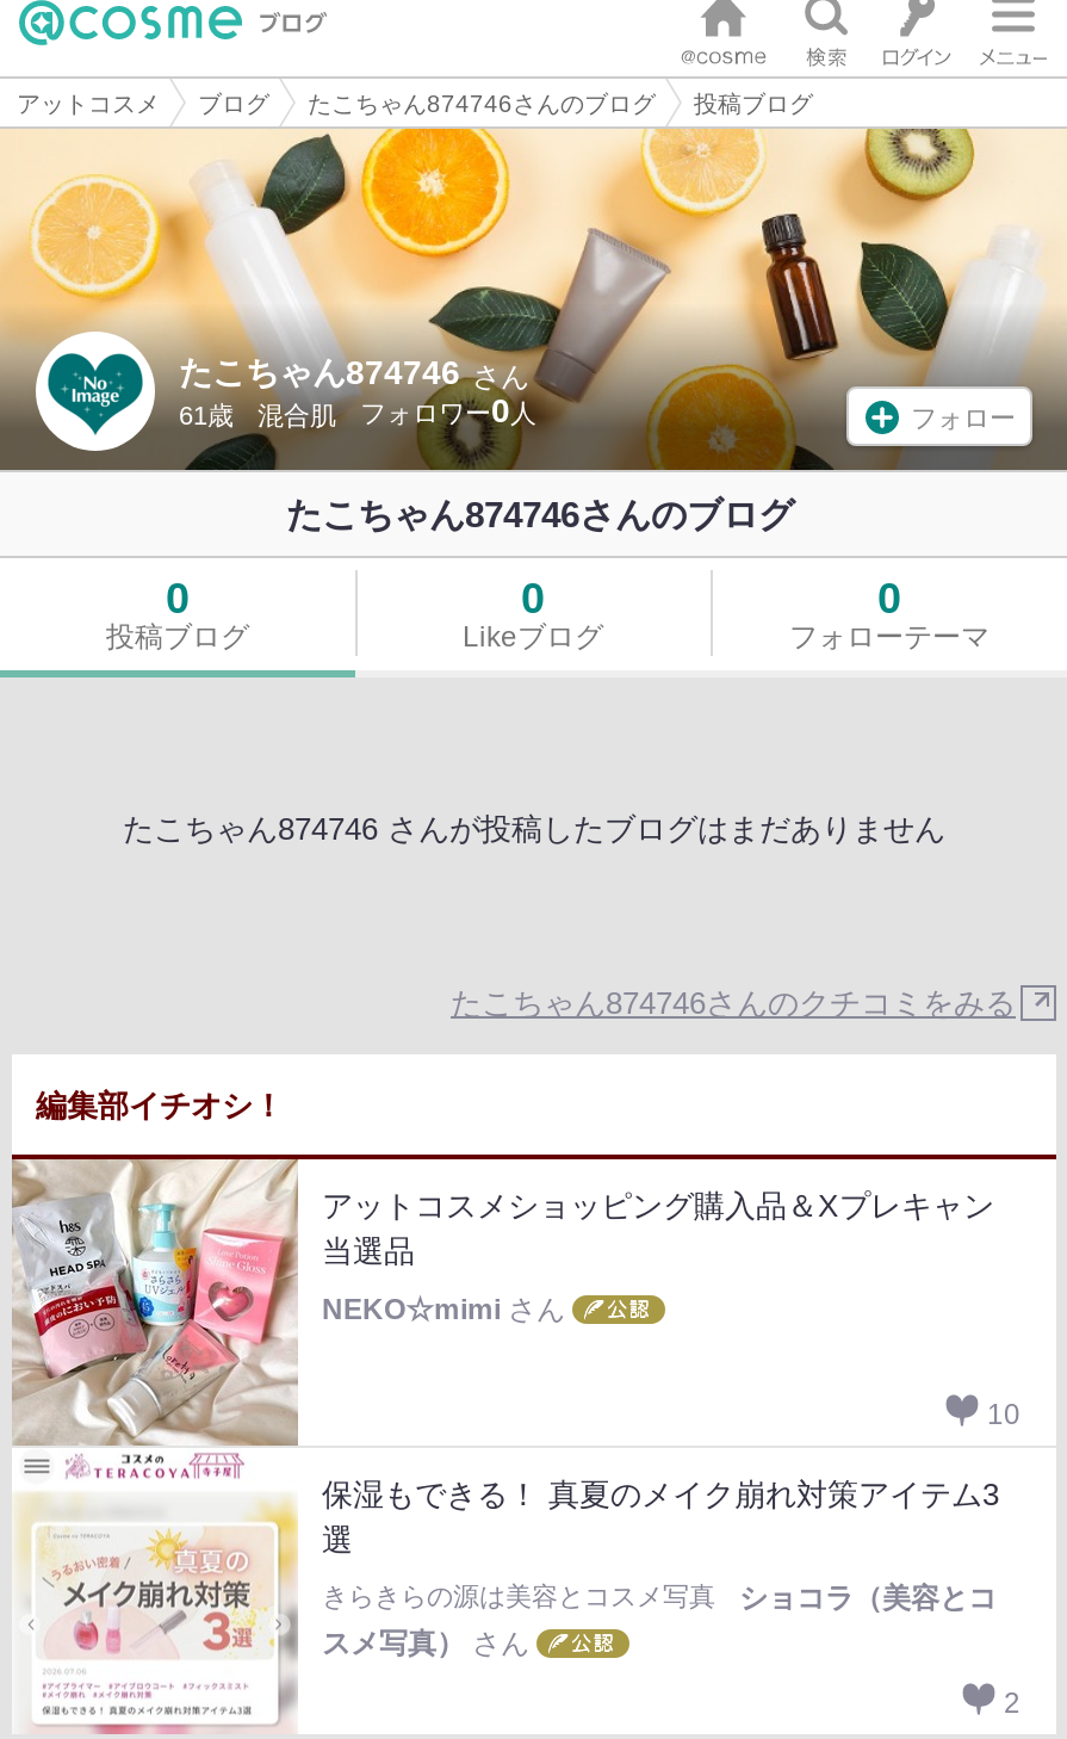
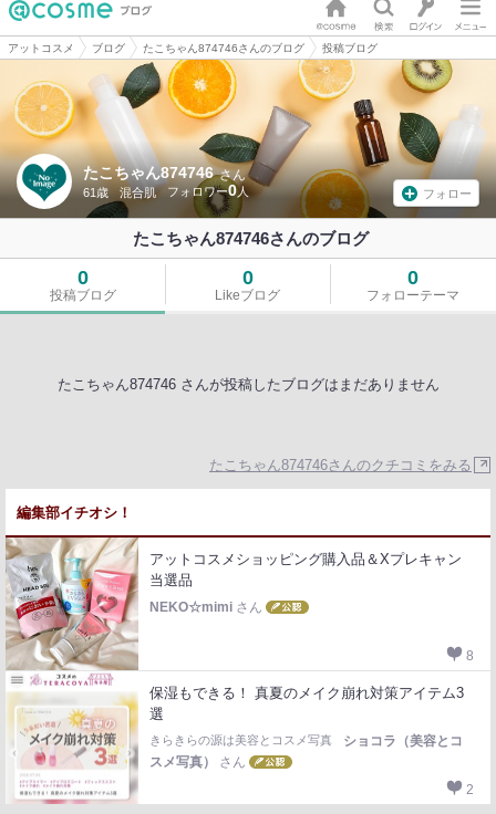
- 10
+ 8
